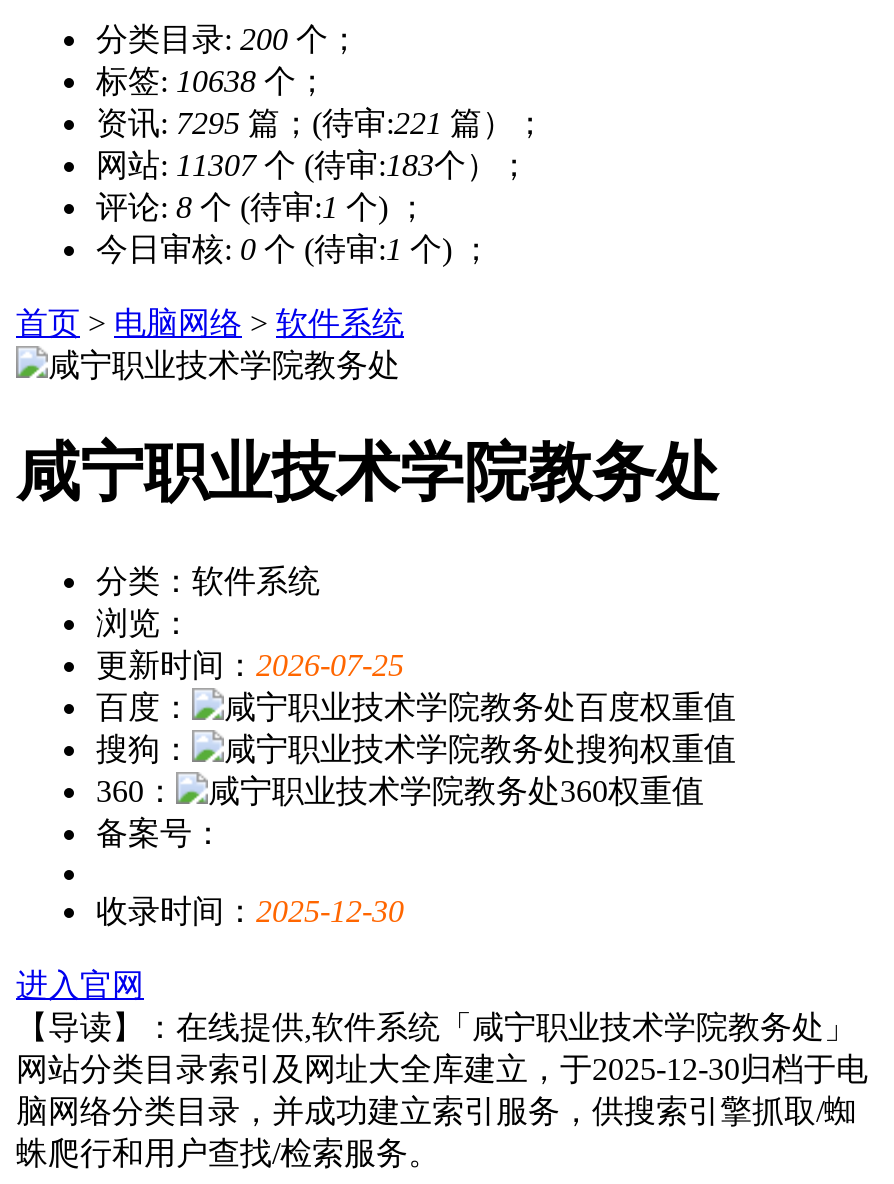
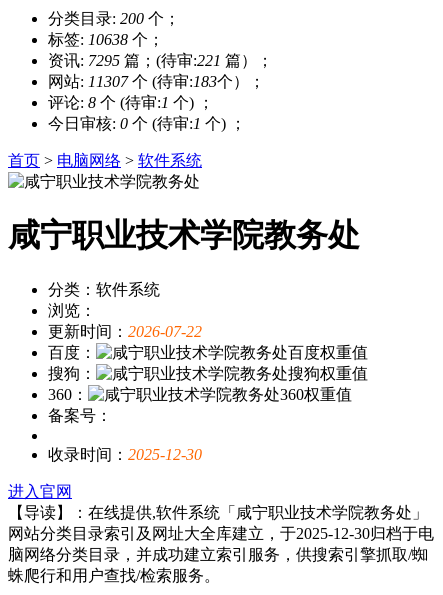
- 更新时间：2026-07-25
+ 更新时间：2026-07-22
